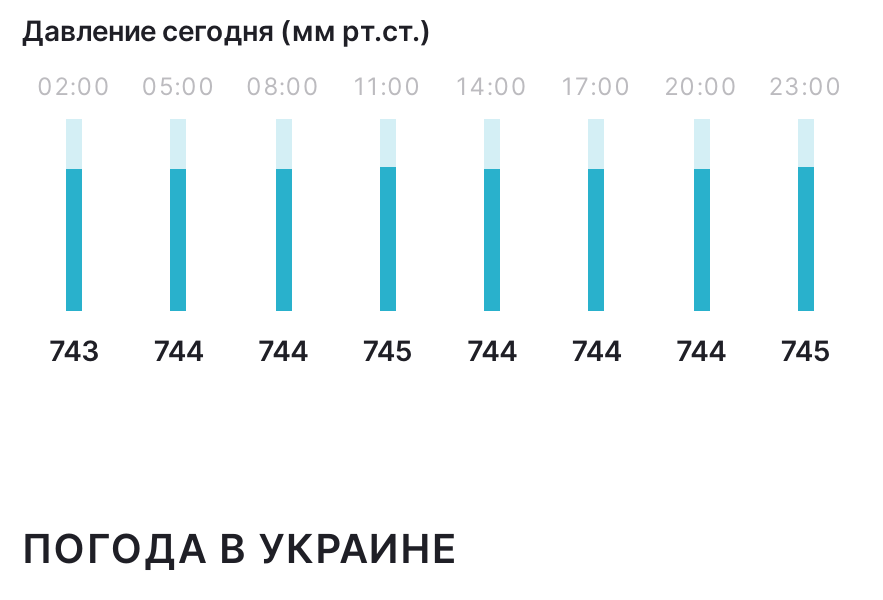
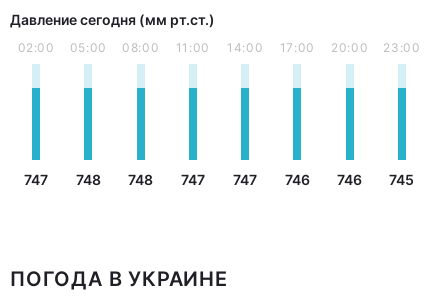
- 743
+ 747

- 744
+ 748

- 744
+ 748

- 745
+ 747

- 744
+ 747

- 744
+ 746

- 744
+ 746
